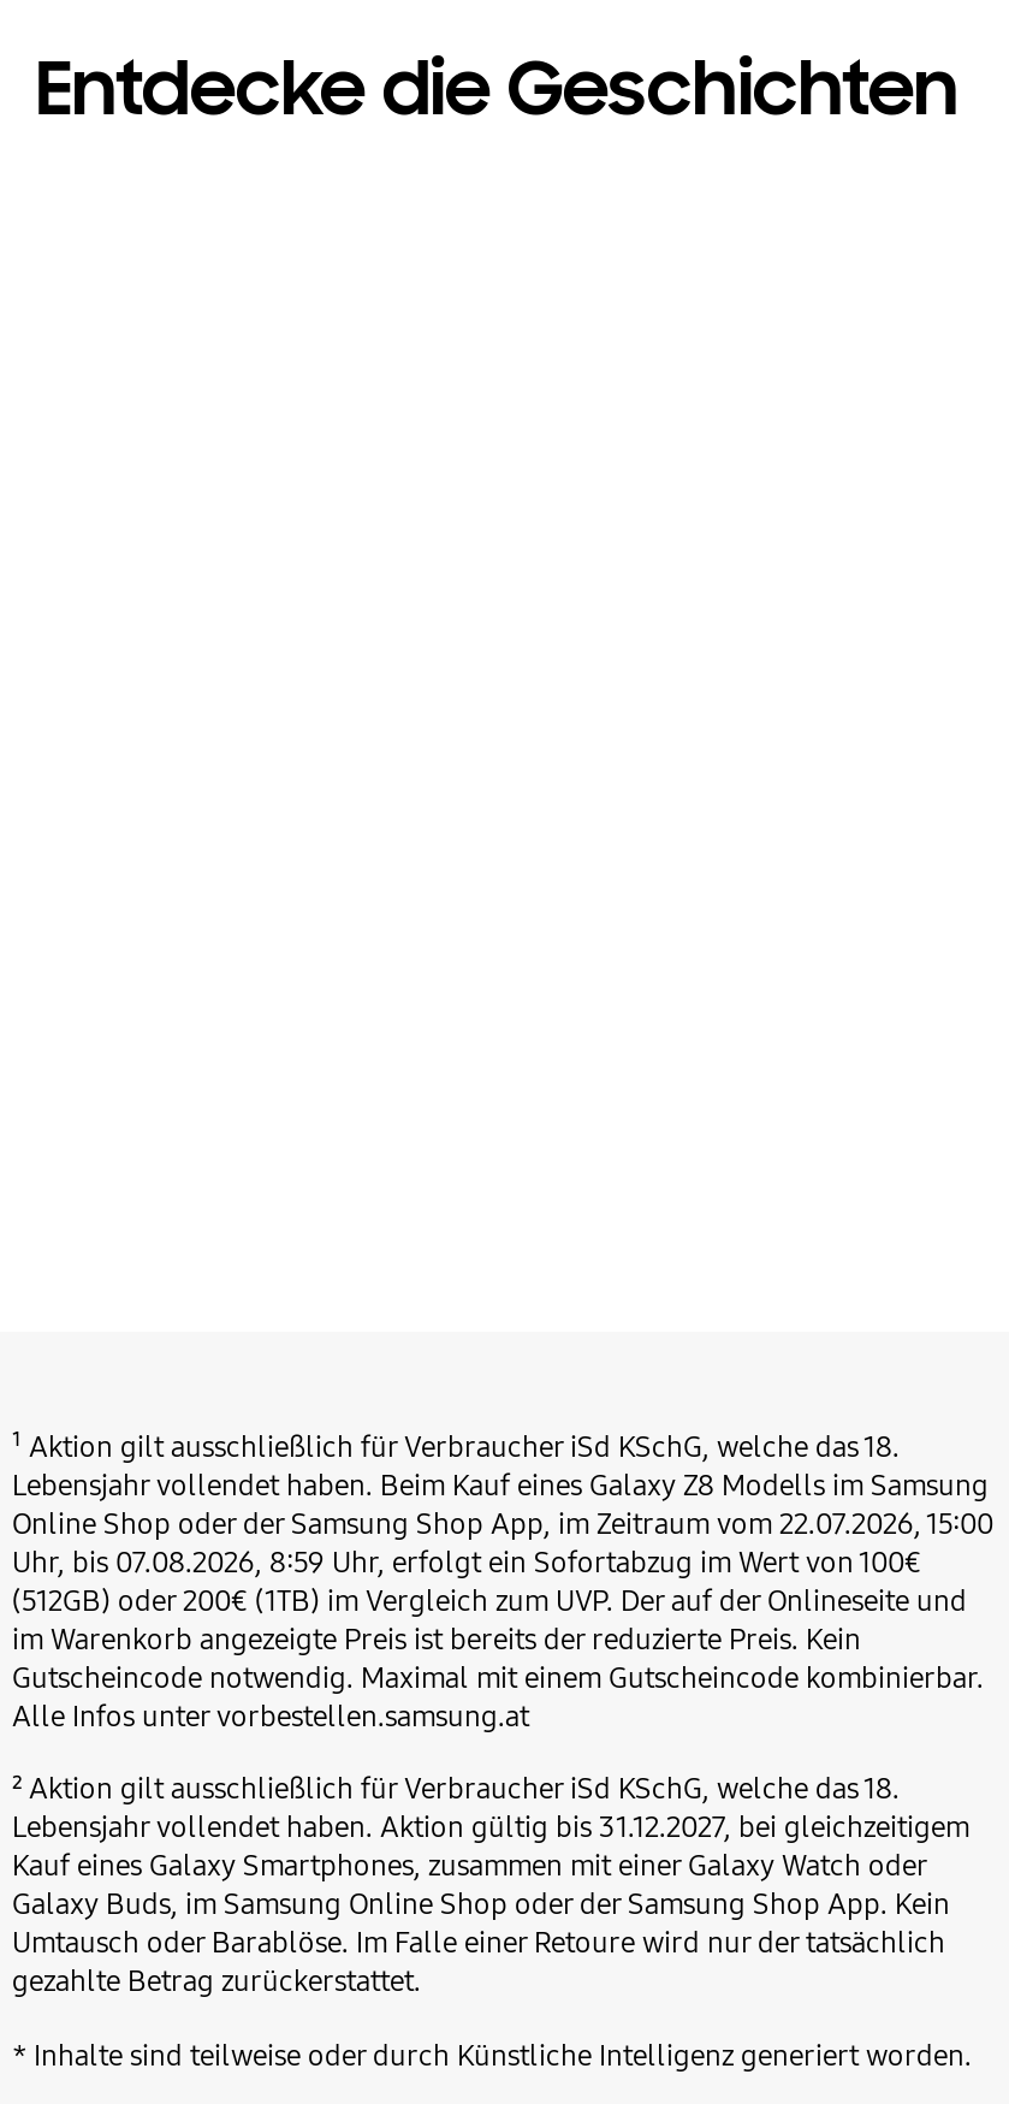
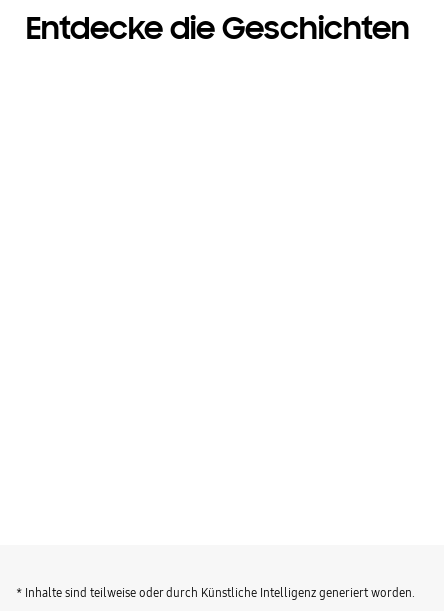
- ¹ Aktion gilt ausschließlich für Verbraucher iSd KSchG, welche das 18.
- Lebensjahr vollendet haben. Beim Kauf eines Galaxy Z8 Modells im Samsung
- Online Shop oder der Samsung Shop App, im Zeitraum vom 22.07.2026, 15:00
- Uhr, bis 07.08.2026, 8:59 Uhr, erfolgt ein Sofortabzug im Wert von 100€
- (512GB) oder 200€ (1TB) im Vergleich zum UVP. Der auf der Onlineseite und
- im Warenkorb angezeigte Preis ist bereits der reduzierte Preis. Kein
- Gutscheincode notwendig. Maximal mit einem Gutscheincode kombinierbar.
- Alle Infos unter vorbestellen.samsung.at
- ² Aktion gilt ausschließlich für Verbraucher iSd KSchG, welche das 18.
- Lebensjahr vollendet haben. Aktion gültig bis 31.12.2027, bei gleichzeitigem
- Kauf eines Galaxy Smartphones, zusammen mit einer Galaxy Watch oder
- Galaxy Buds, im Samsung Online Shop oder der Samsung Shop App. Kein
- Umtausch oder Barablöse. Im Falle einer Retoure wird nur der tatsächlich
- gezahlte Betrag zurückerstattet.
